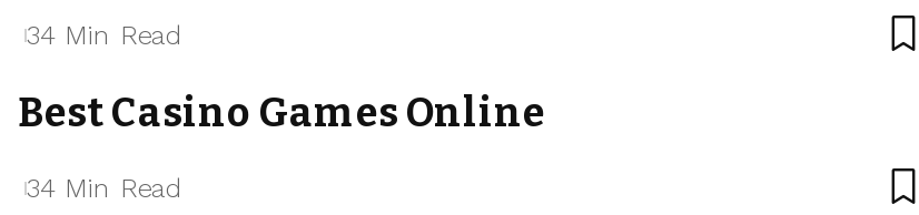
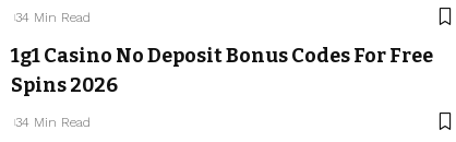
- Best Casino Games Online
+ 1g1 Casino No Deposit Bonus Codes For Free
+ Spins 2026
